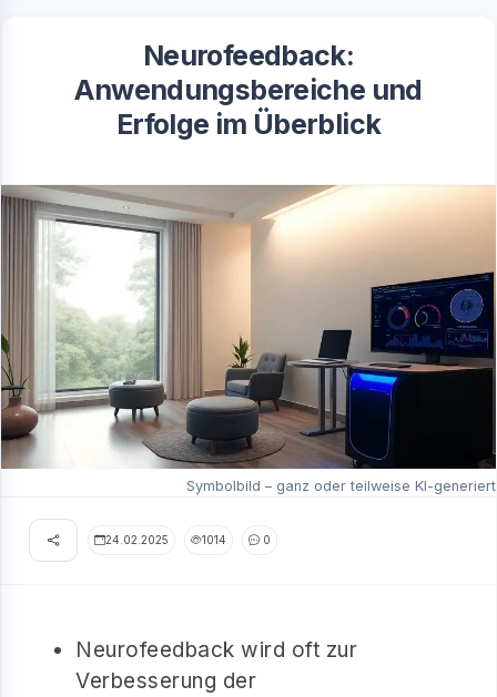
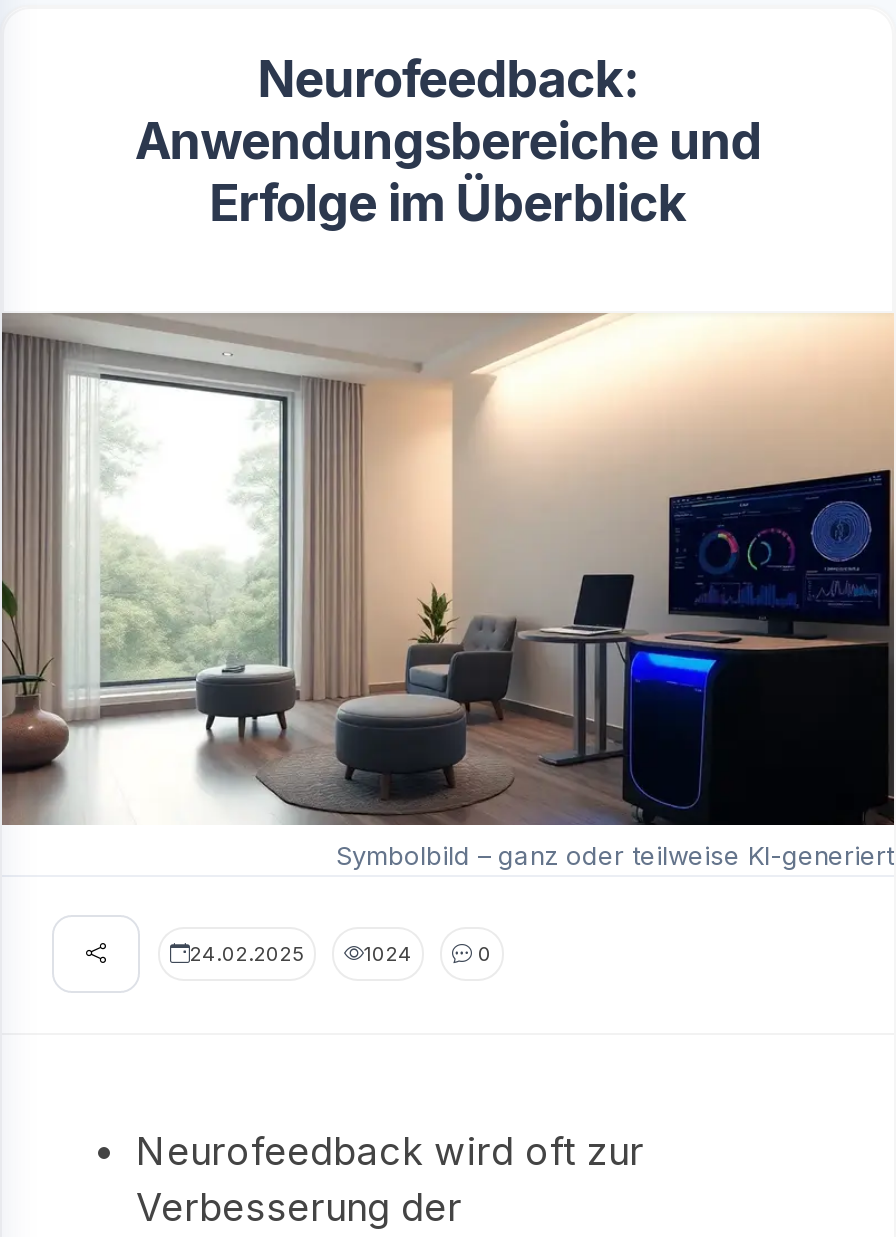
- 1014
+ 1024
